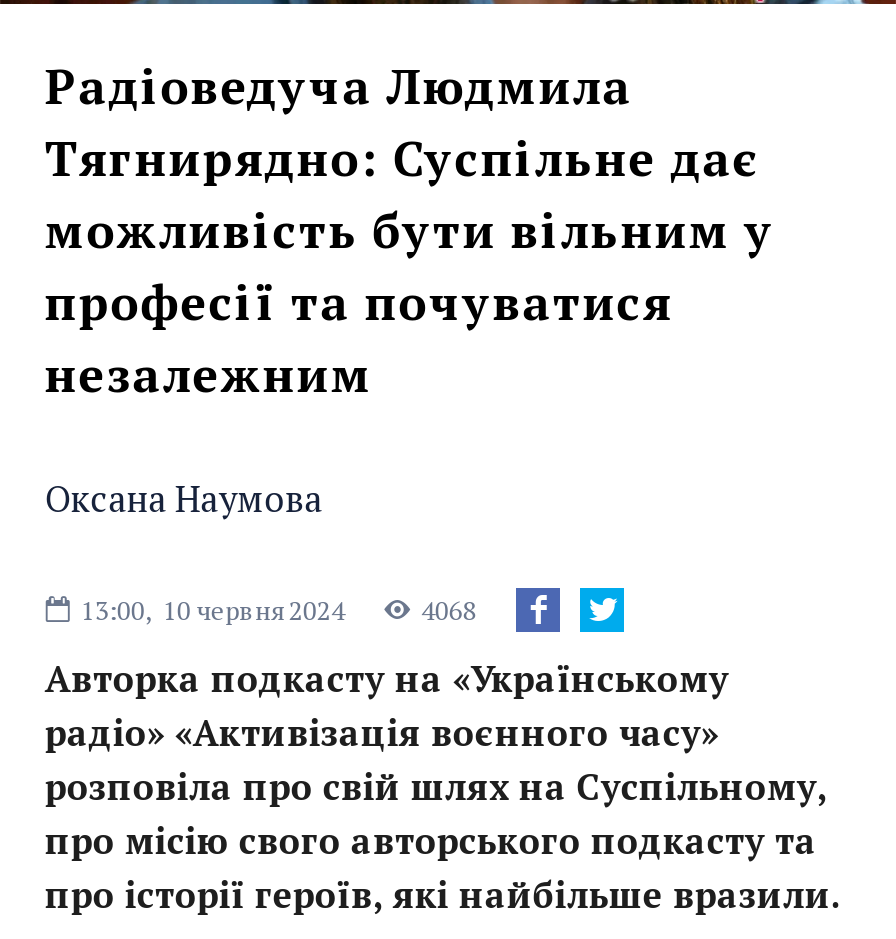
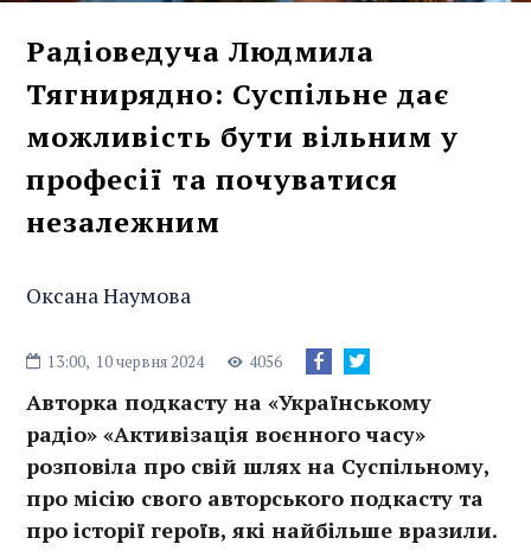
- 4068
+ 4056
